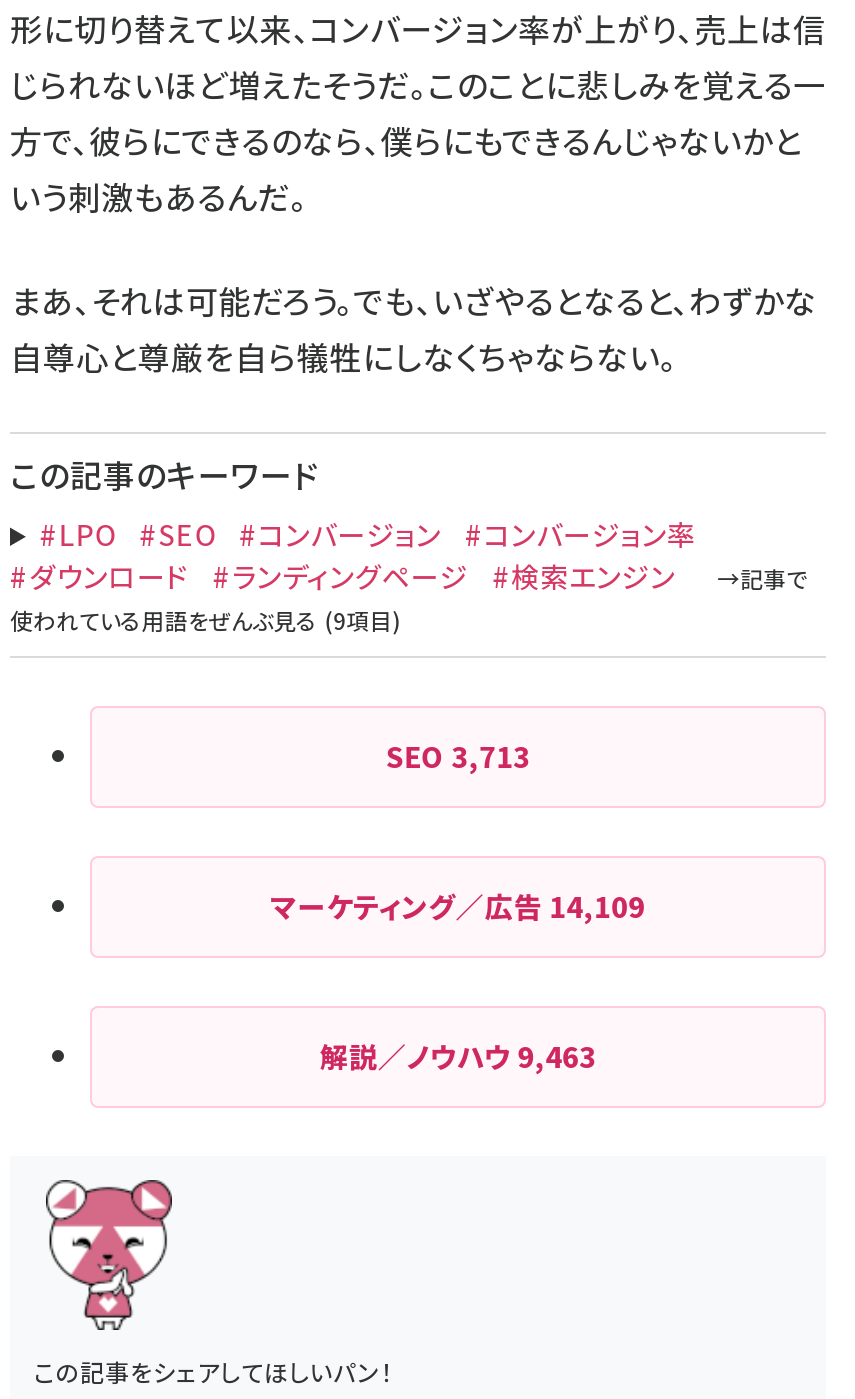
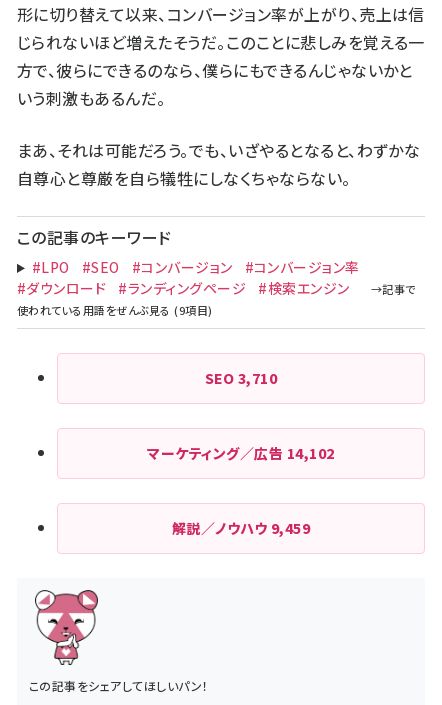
- SEO 3,713
+ SEO 3,710

- マーケティング／広告14,109
+ マーケティング／広告14,102

- 解説／ノウハウ9,463
+ 解説／ノウハウ9,459
